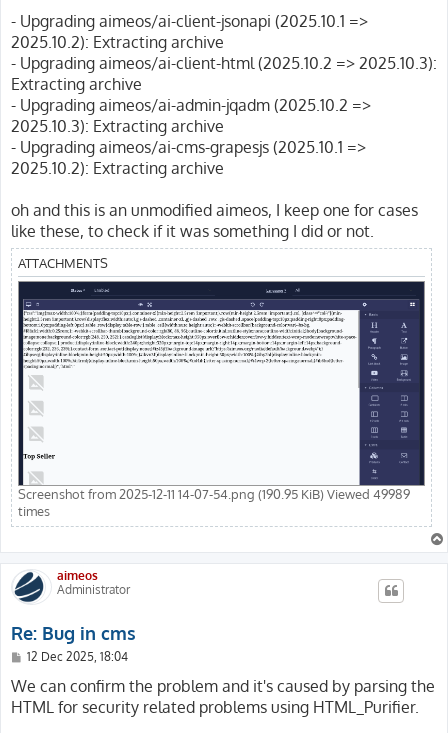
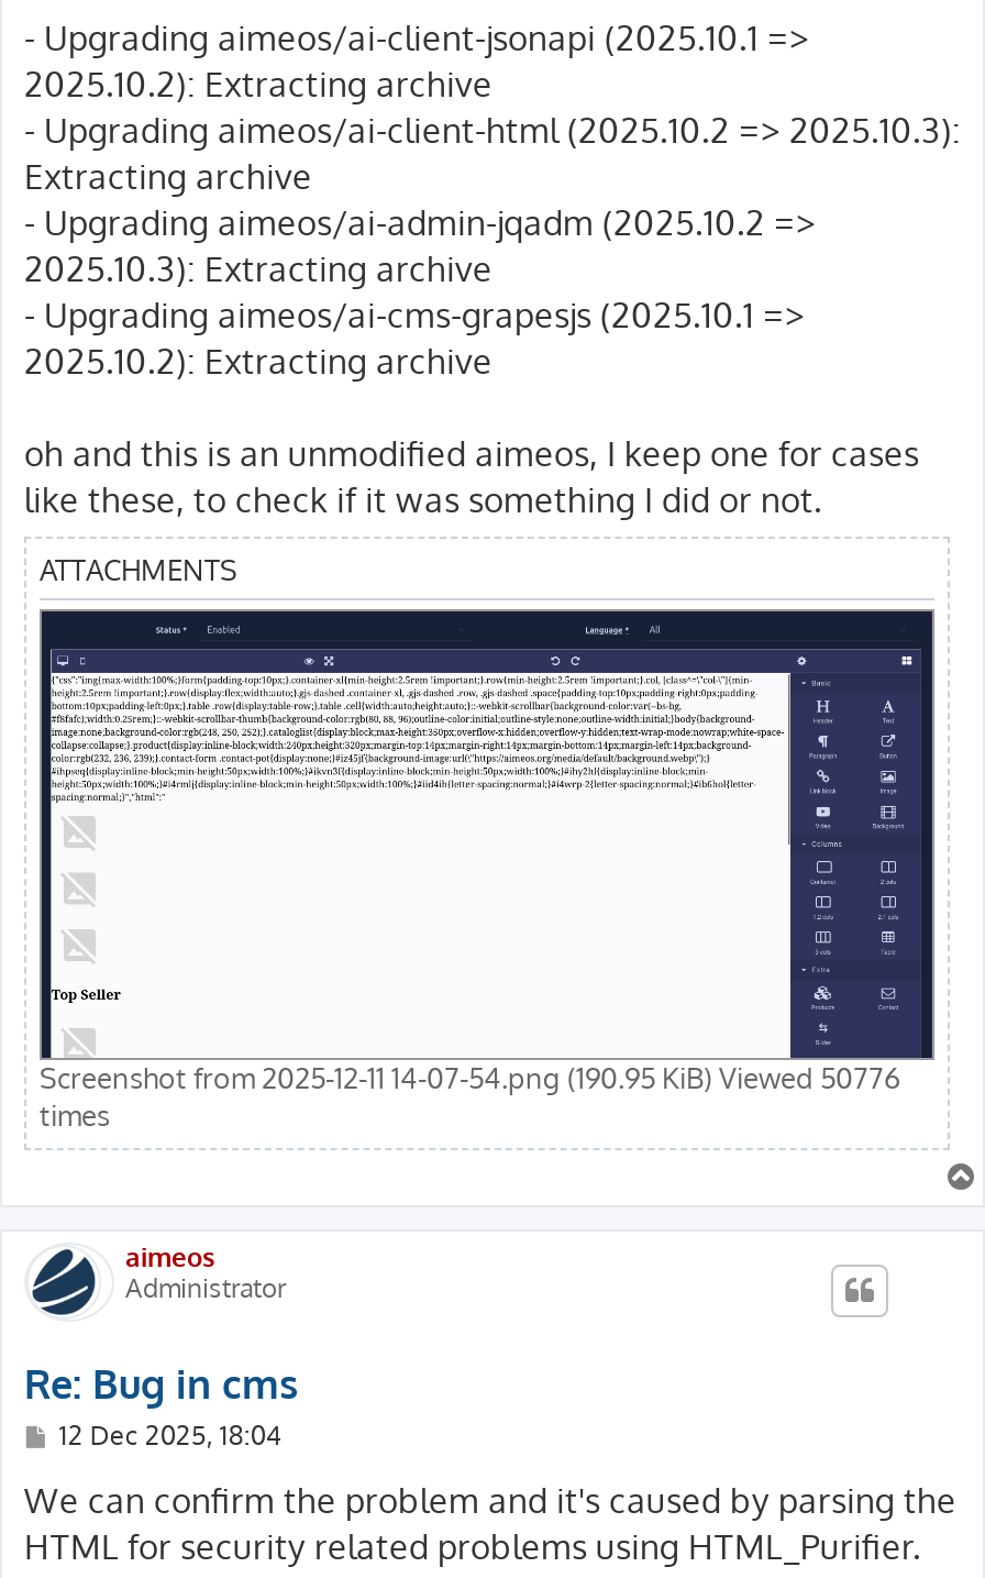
- Screenshot from 2025-12-11 14-07-54.png (190.95 KiB) Viewed 49989
+ Screenshot from 2025-12-11 14-07-54.png (190.95 KiB) Viewed 50776
